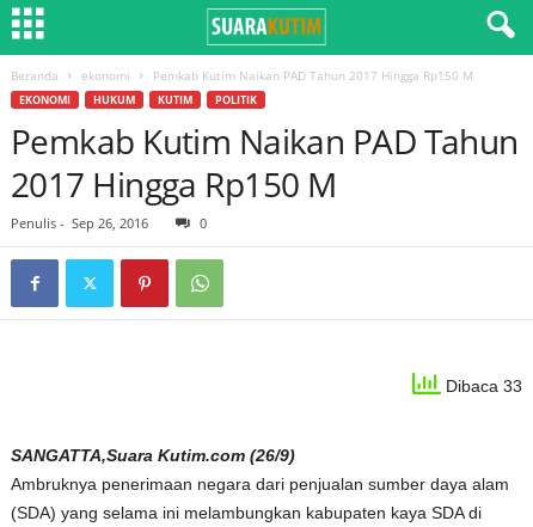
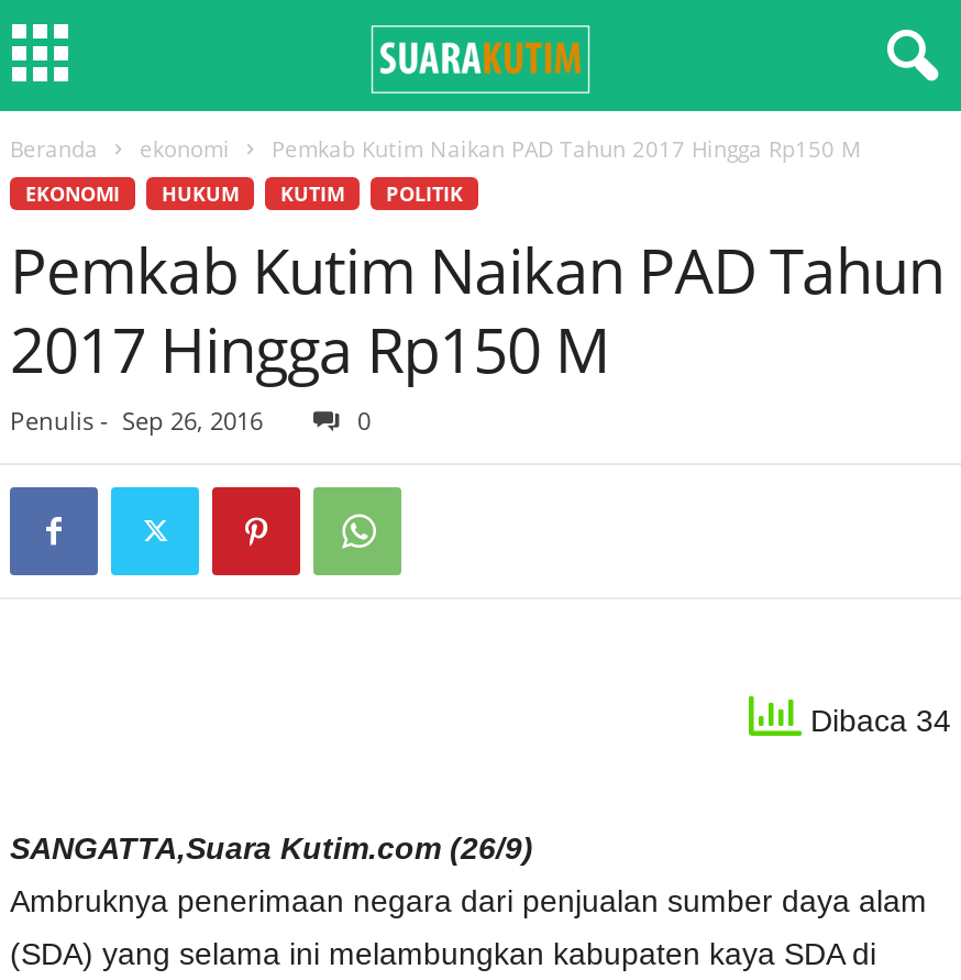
- Dibaca 33
+ Dibaca 34
